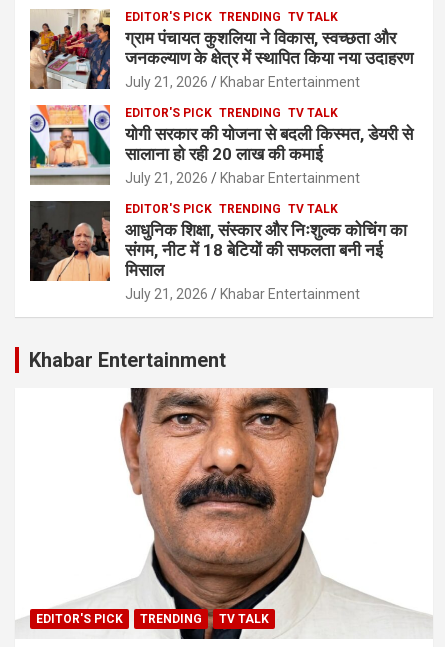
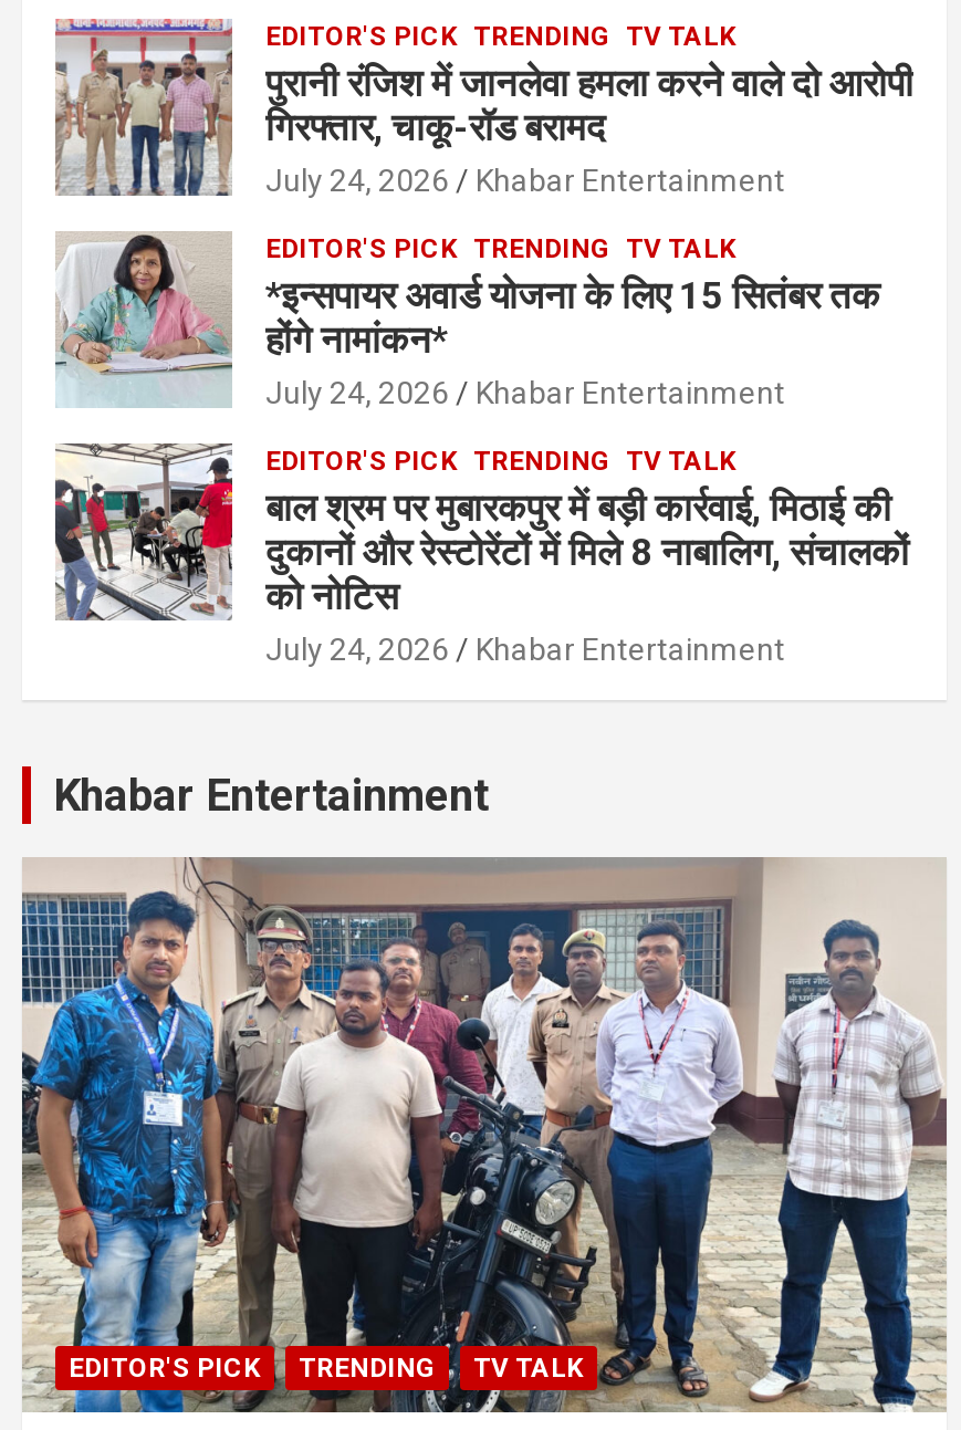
- [image]
- ग्राम पंचायत कुशलिया ने विकास, स्वच्छता और
- जनकल्याण के क्षेत्र में स्थापित किया नया उदाहरण
- July 21, 2026
+ [image]
+ पुरानी रंजिश में जानलेवा हमला करने वाले दो आरोपी
+ गिरफ्तार, चाकू-रॉड बरामद
+ July 24, 2026

- [image]
- योगी सरकार की योजना से बदली किस्मत, डेयरी से
- सालाना हो रही 20 लाख की कमाई
- July 21, 2026
+ [image]
+ *इन्सपायर अवार्ड योजना के लिए 15 सितंबर तक
+ होंगे नामांकन*
+ July 24, 2026

- [image]
- आधुनिक शिक्षा, संस्कार और निःशुल्क कोचिंग का
- संगम, नीट में 18 बेटियों की सफलता बनी नई
- मिसाल
- July 21, 2026
+ [image]
+ बाल श्रम पर मुबारकपुर में बड़ी कार्रवाई, मिठाई की
+ दुकानों और रेस्टोरेंटों में मिले 8 नाबालिग, संचालकों
+ को नोटिस
+ July 24, 2026

- [image]
+ [image]
